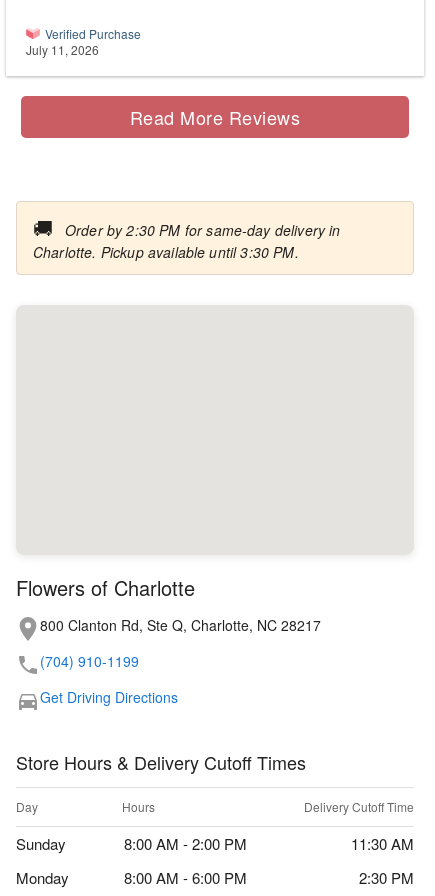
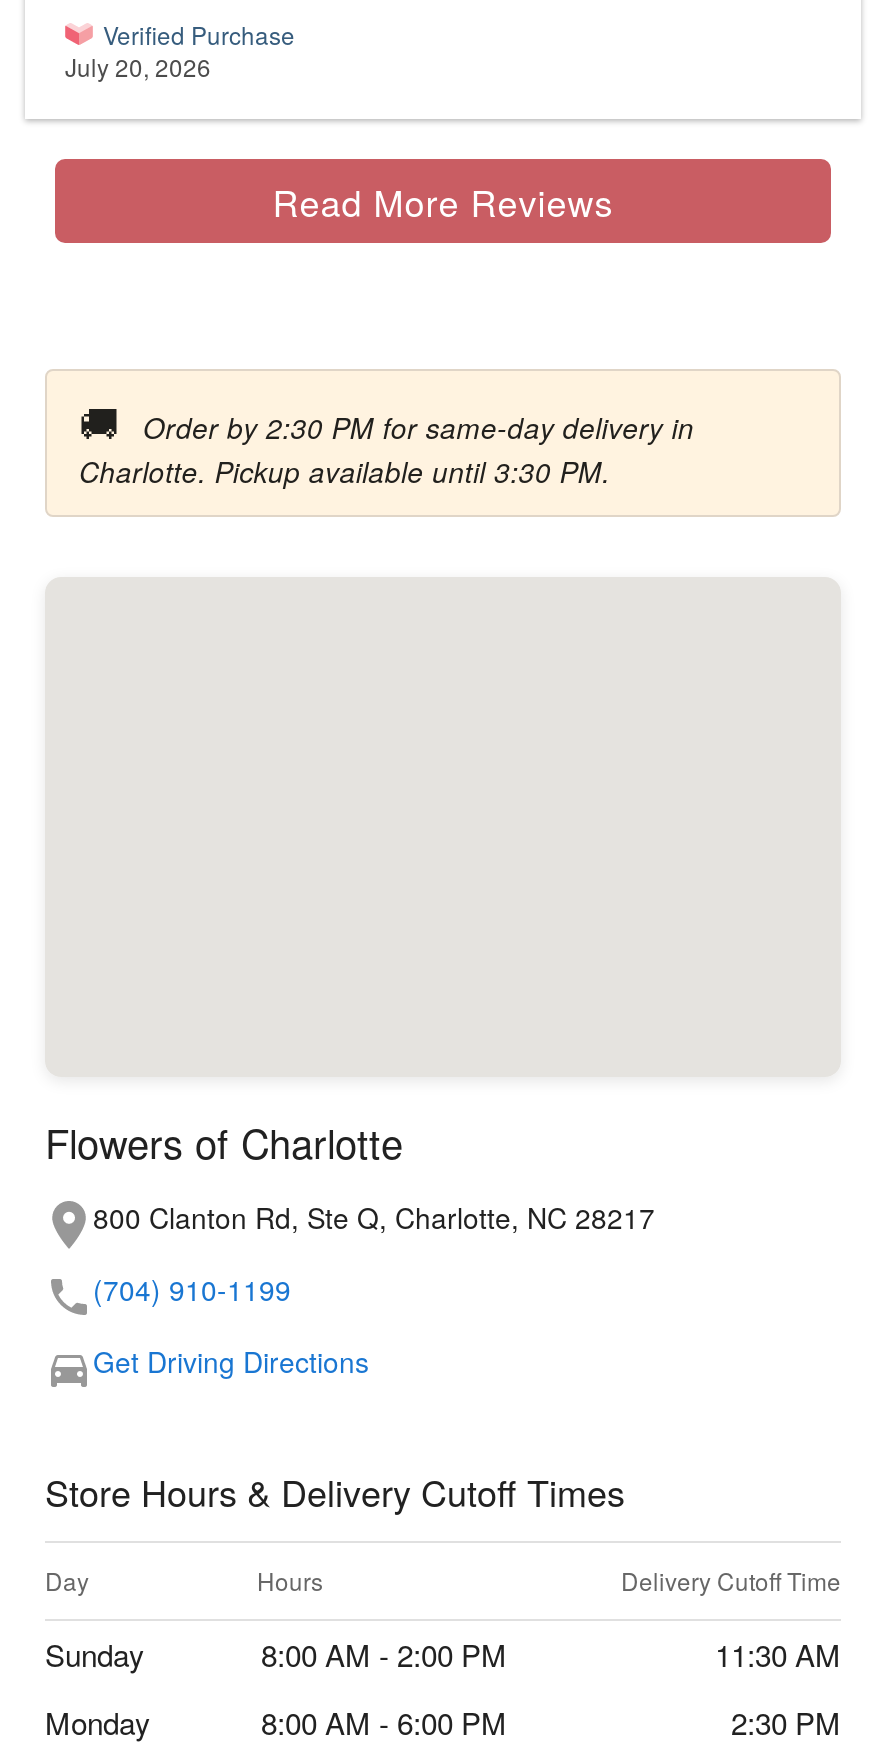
- July 11, 2026
+ July 20, 2026
